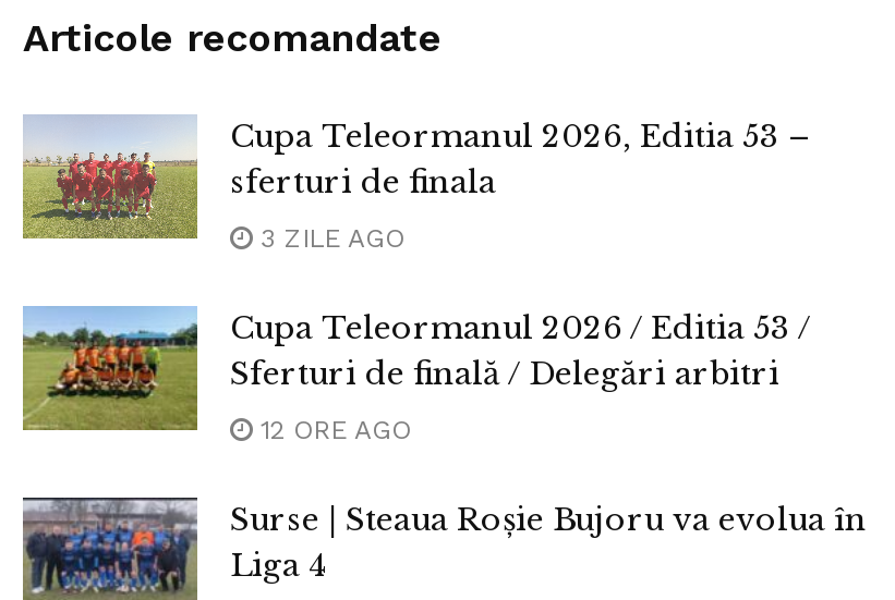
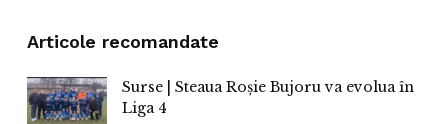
- [image]
- Cupa Teleormanul 2026, Editia 53 –
- sferturi de finala
- 3 ZILE AGO
- Cupa Teleormanul 2026 / Editia 53 /
- Sferturi de finală / Delegări arbitri
- 12 ORE AGO

- [image]
